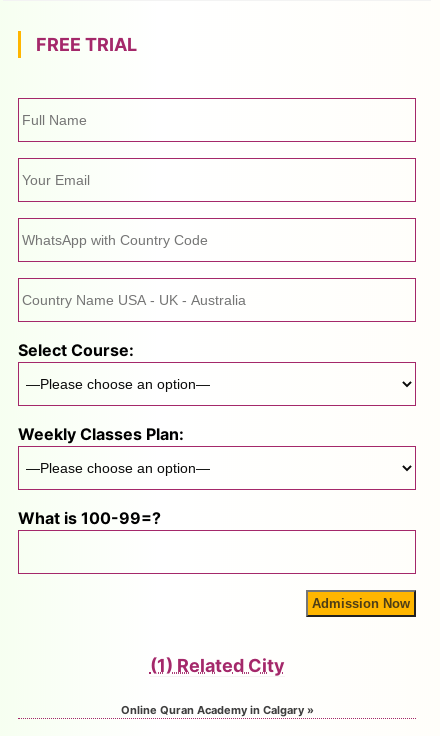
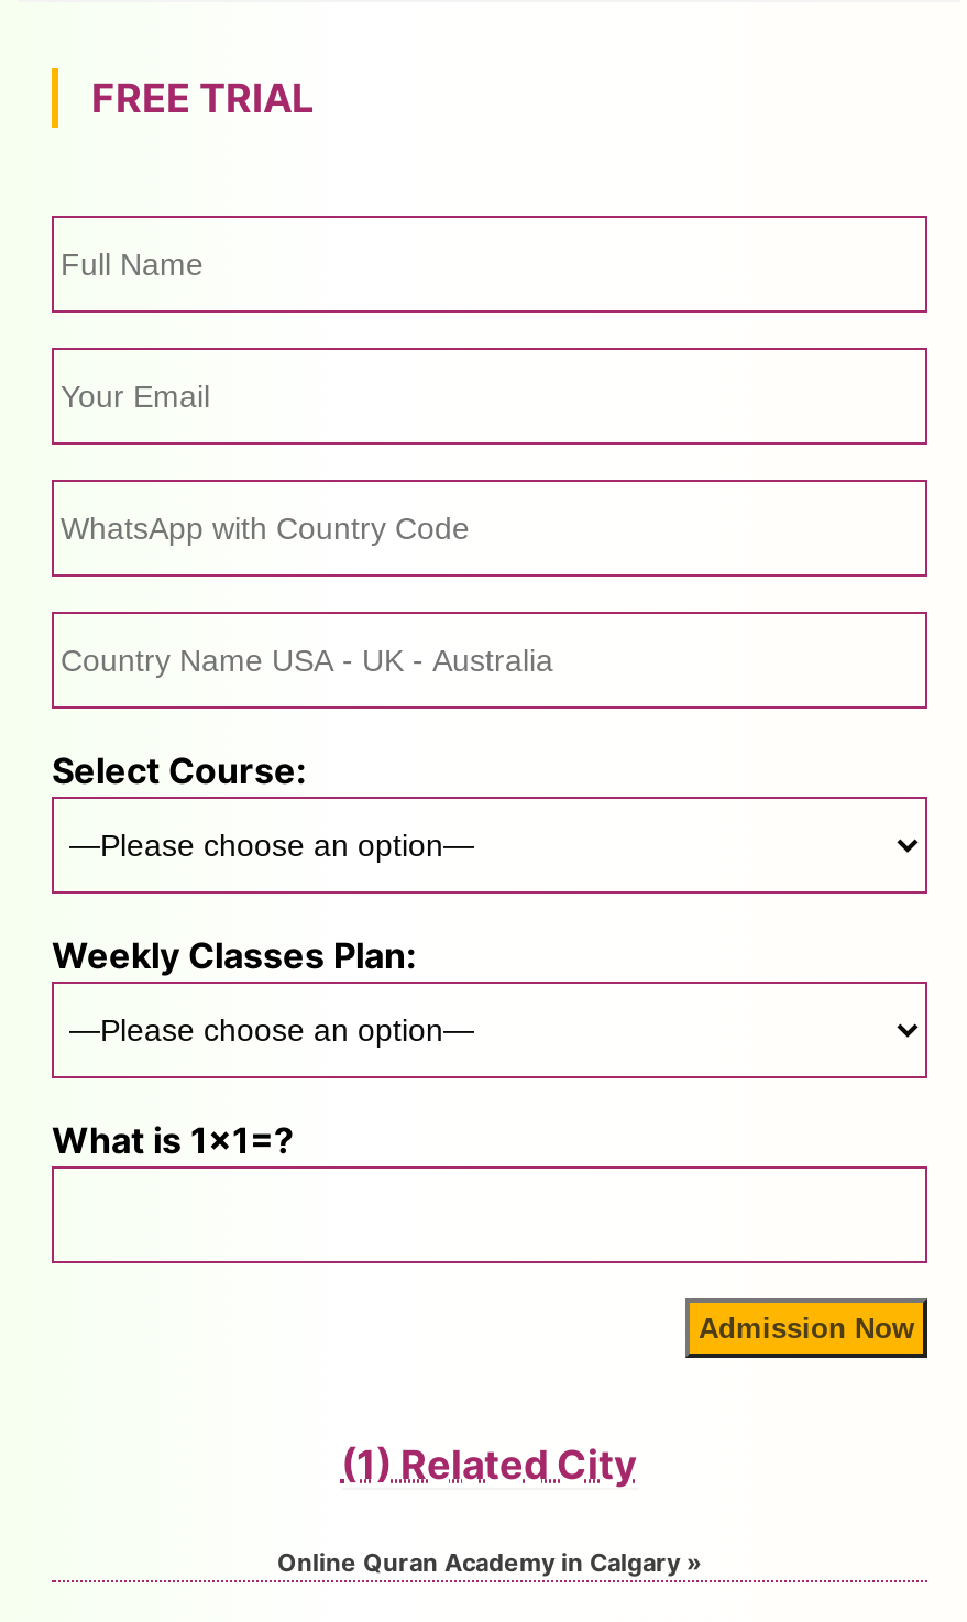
- What is 100-99=?
+ What is 1x1=?
